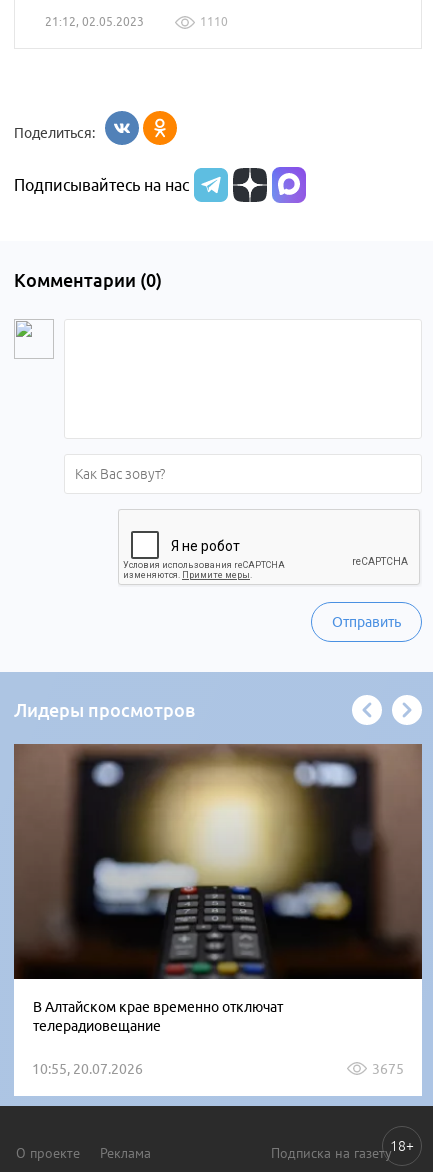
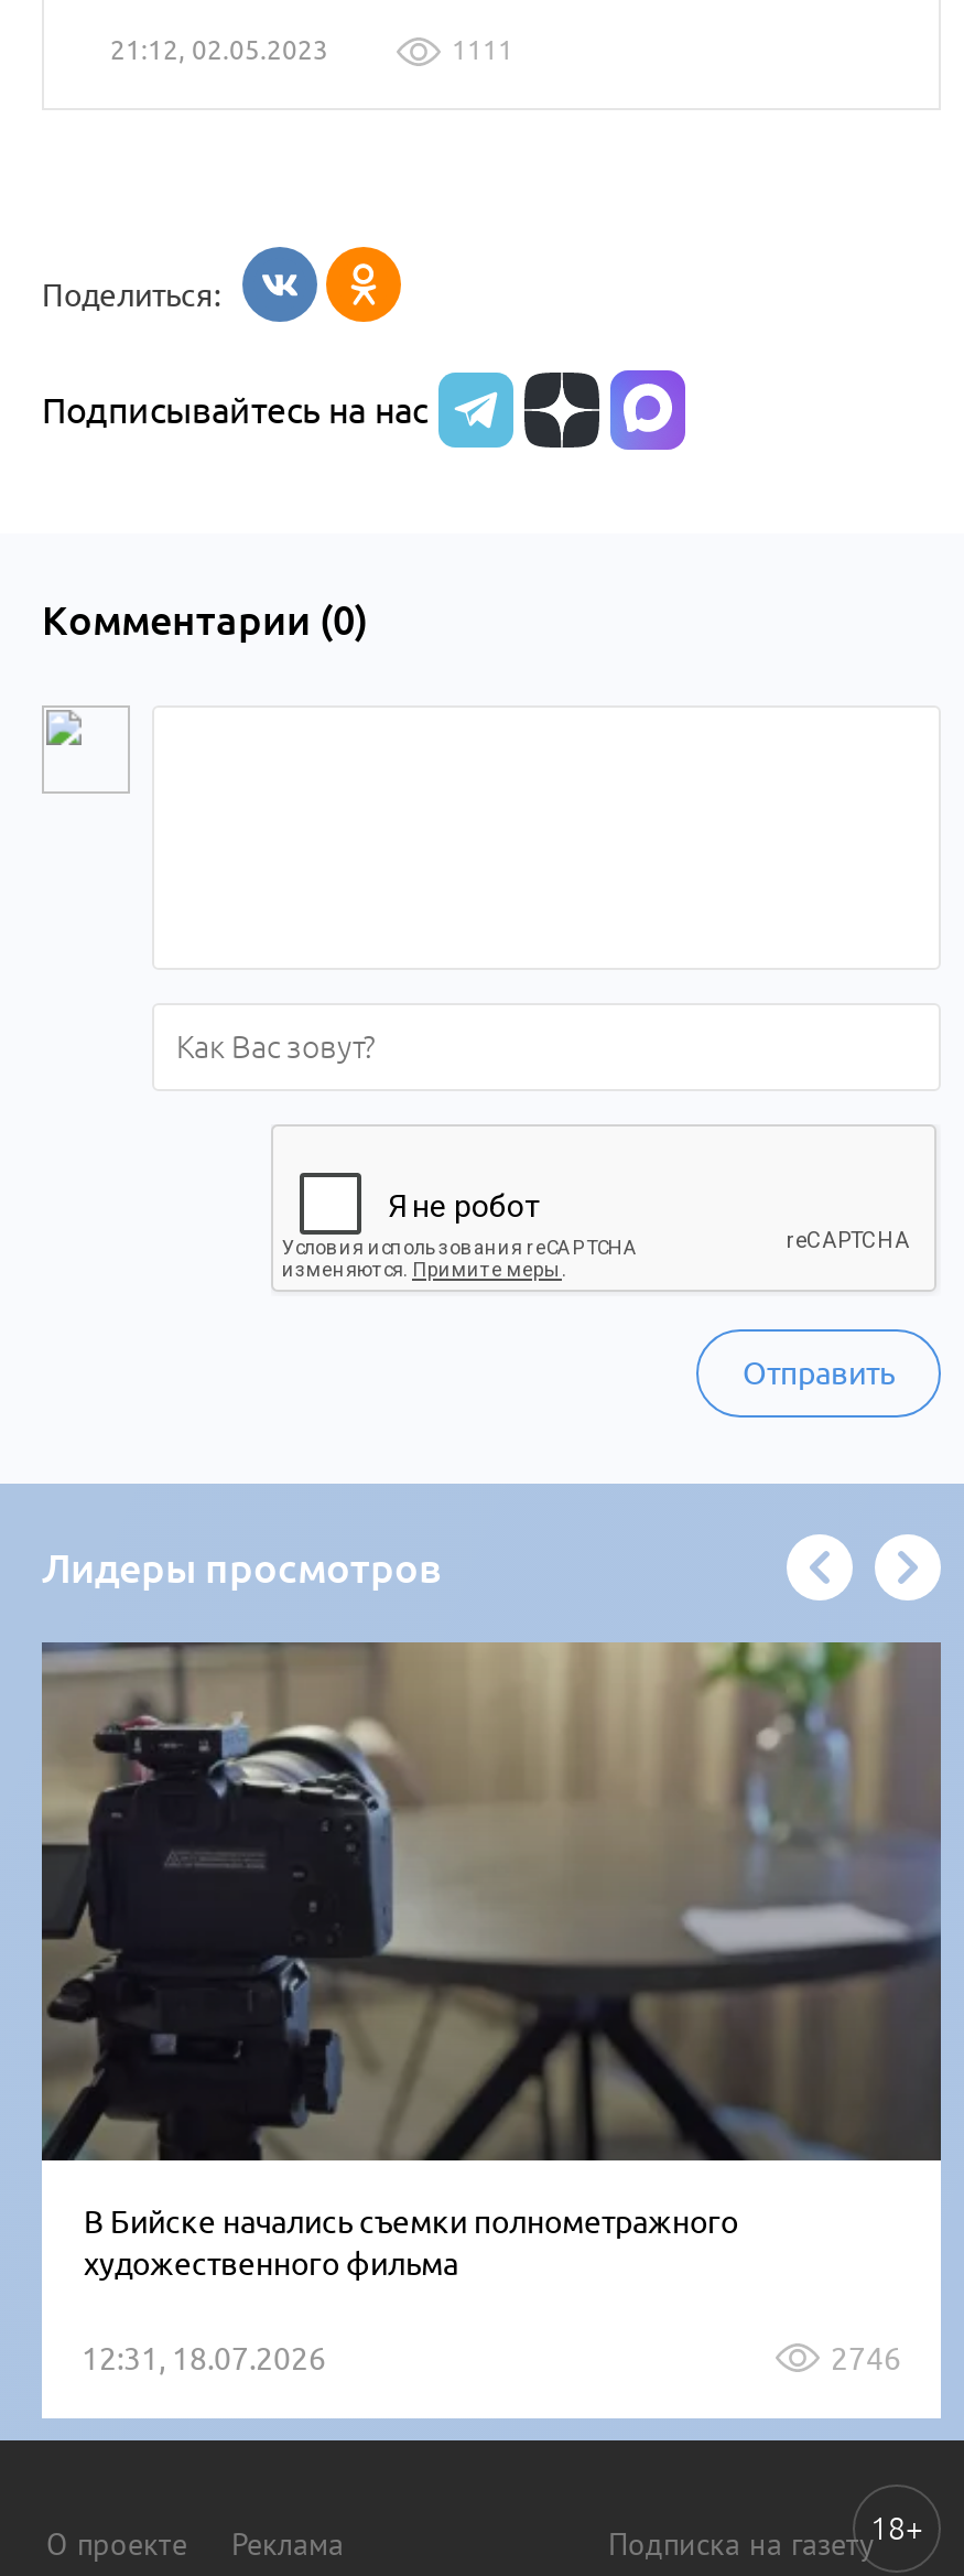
- 1110
+ 1111

- [image]
- В Алтайском крае временно отключат
- телерадиовещание
+ [image]
+ В Бийске начались съемки полнометражного
+ художественного фильма

- 10:55, 20.07.2026
- 3675
+ 12:31, 18.07.2026
+ 2746
